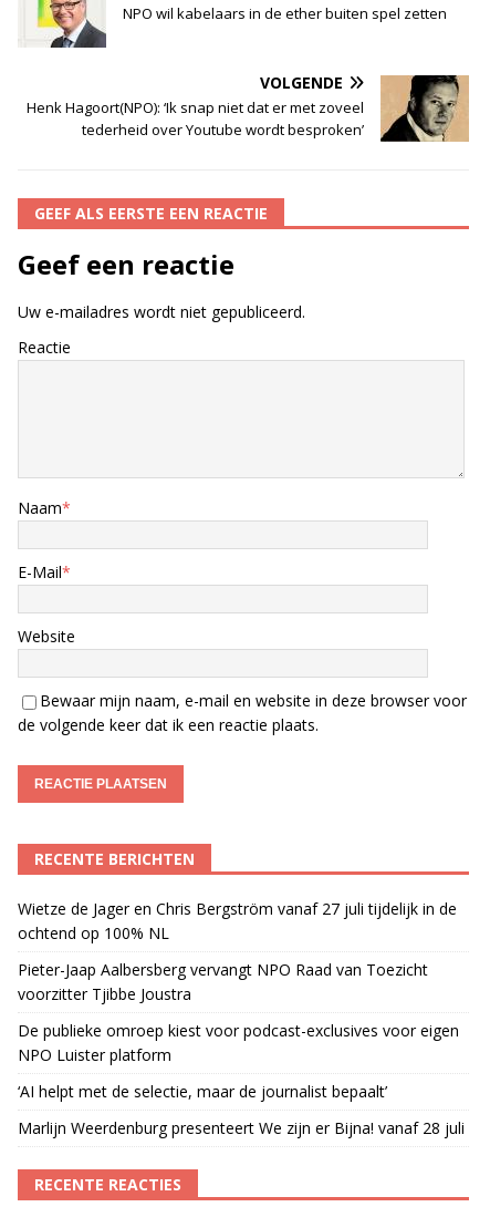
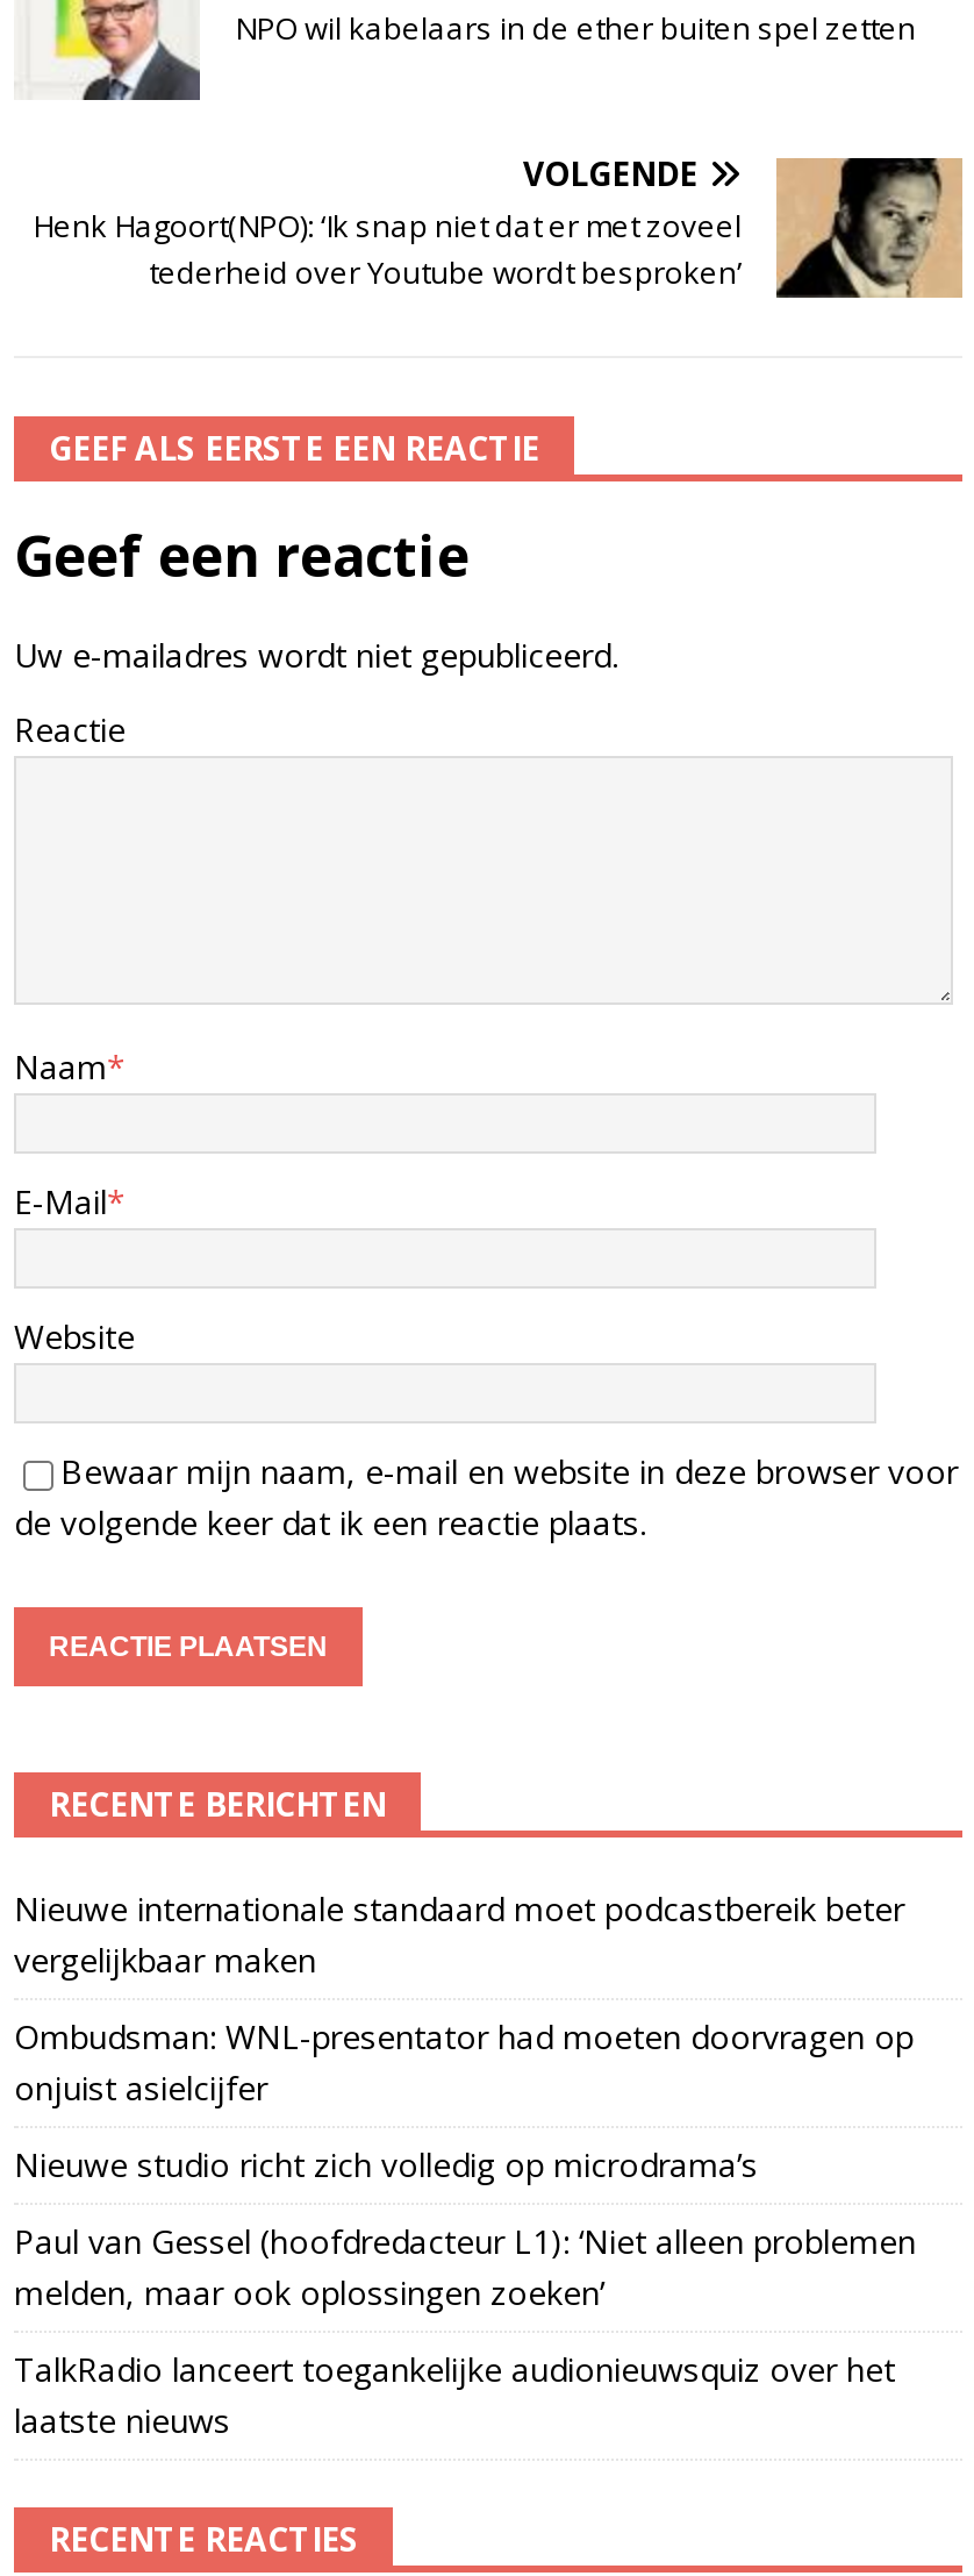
- Wietze de Jager en Chris Bergström vanaf 27 juli tijdelijk in de
- ochtend op 100% NL
+ Nieuwe internationale standaard moet podcastbereik beter
+ vergelijkbaar maken

- Pieter-Jaap Aalbersberg vervangt NPO Raad van Toezicht
- voorzitter Tjibbe Joustra
+ Ombudsman: WNL-presentator had moeten doorvragen op
+ onjuist asielcijfer

- De publieke omroep kiest voor podcast-exclusives voor eigen
- NPO Luister platform
+ Nieuwe studio richt zich volledig op microdrama’s

- ‘AI helpt met de selectie, maar de journalist bepaalt’
+ Paul van Gessel (hoofdredacteur L1): ‘Niet alleen problemen
+ melden, maar ook oplossingen zoeken’

- Marlijn Weerdenburg presenteert We zijn er Bijna! vanaf 28 juli
+ TalkRadio lanceert toegankelijke audionieuwsquiz over het
+ laatste nieuws
